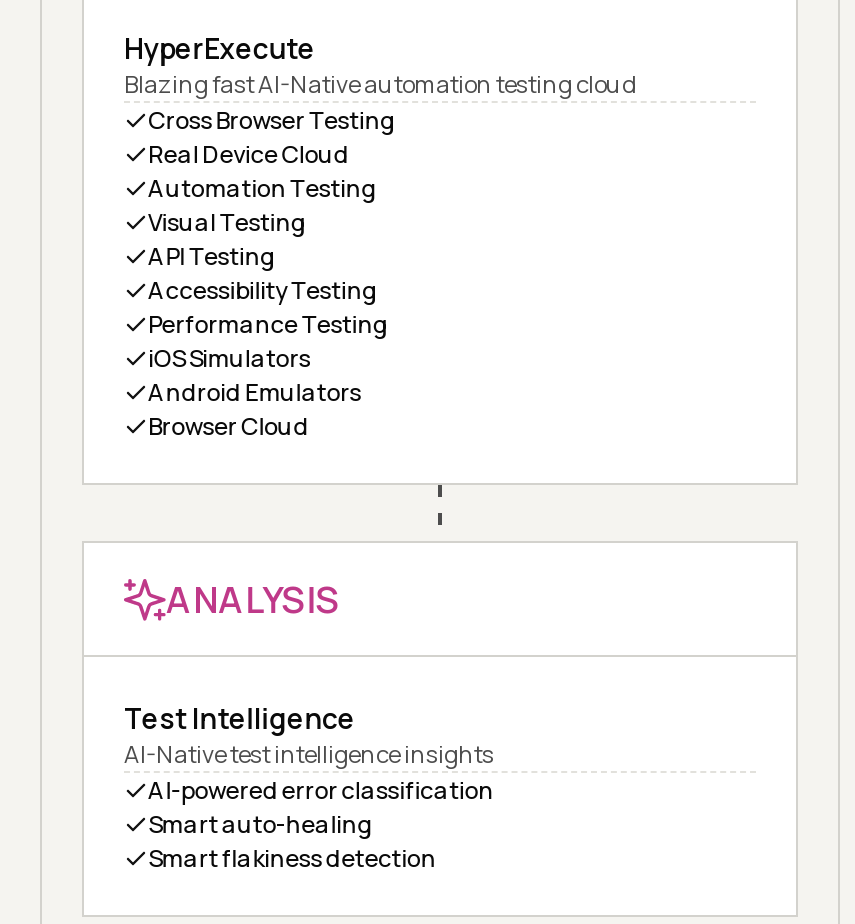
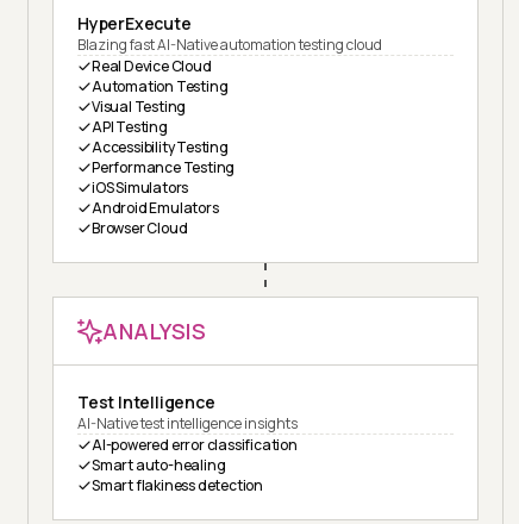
- Cross Browser Testing
